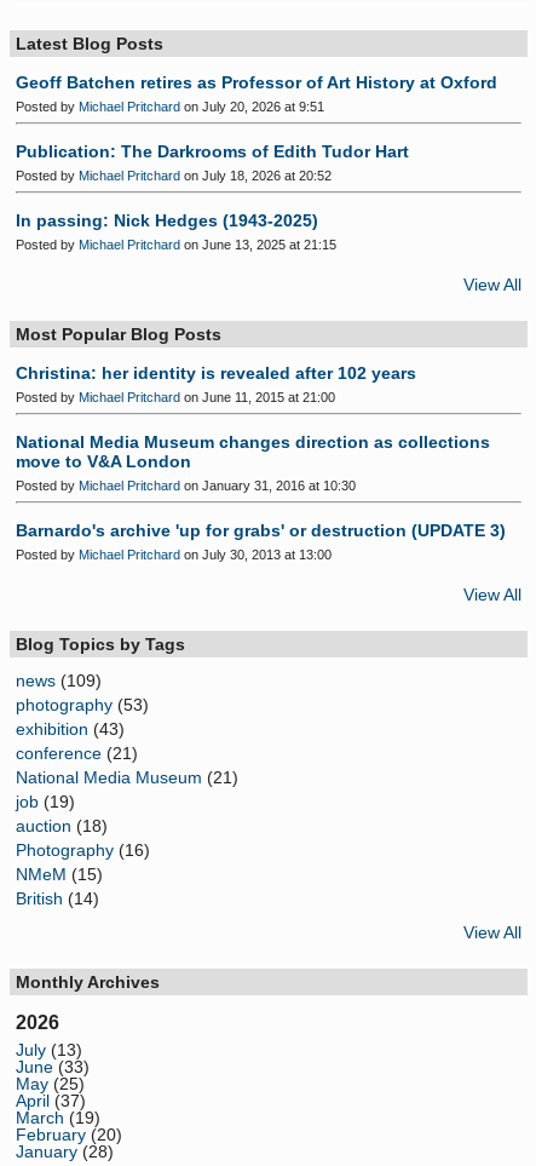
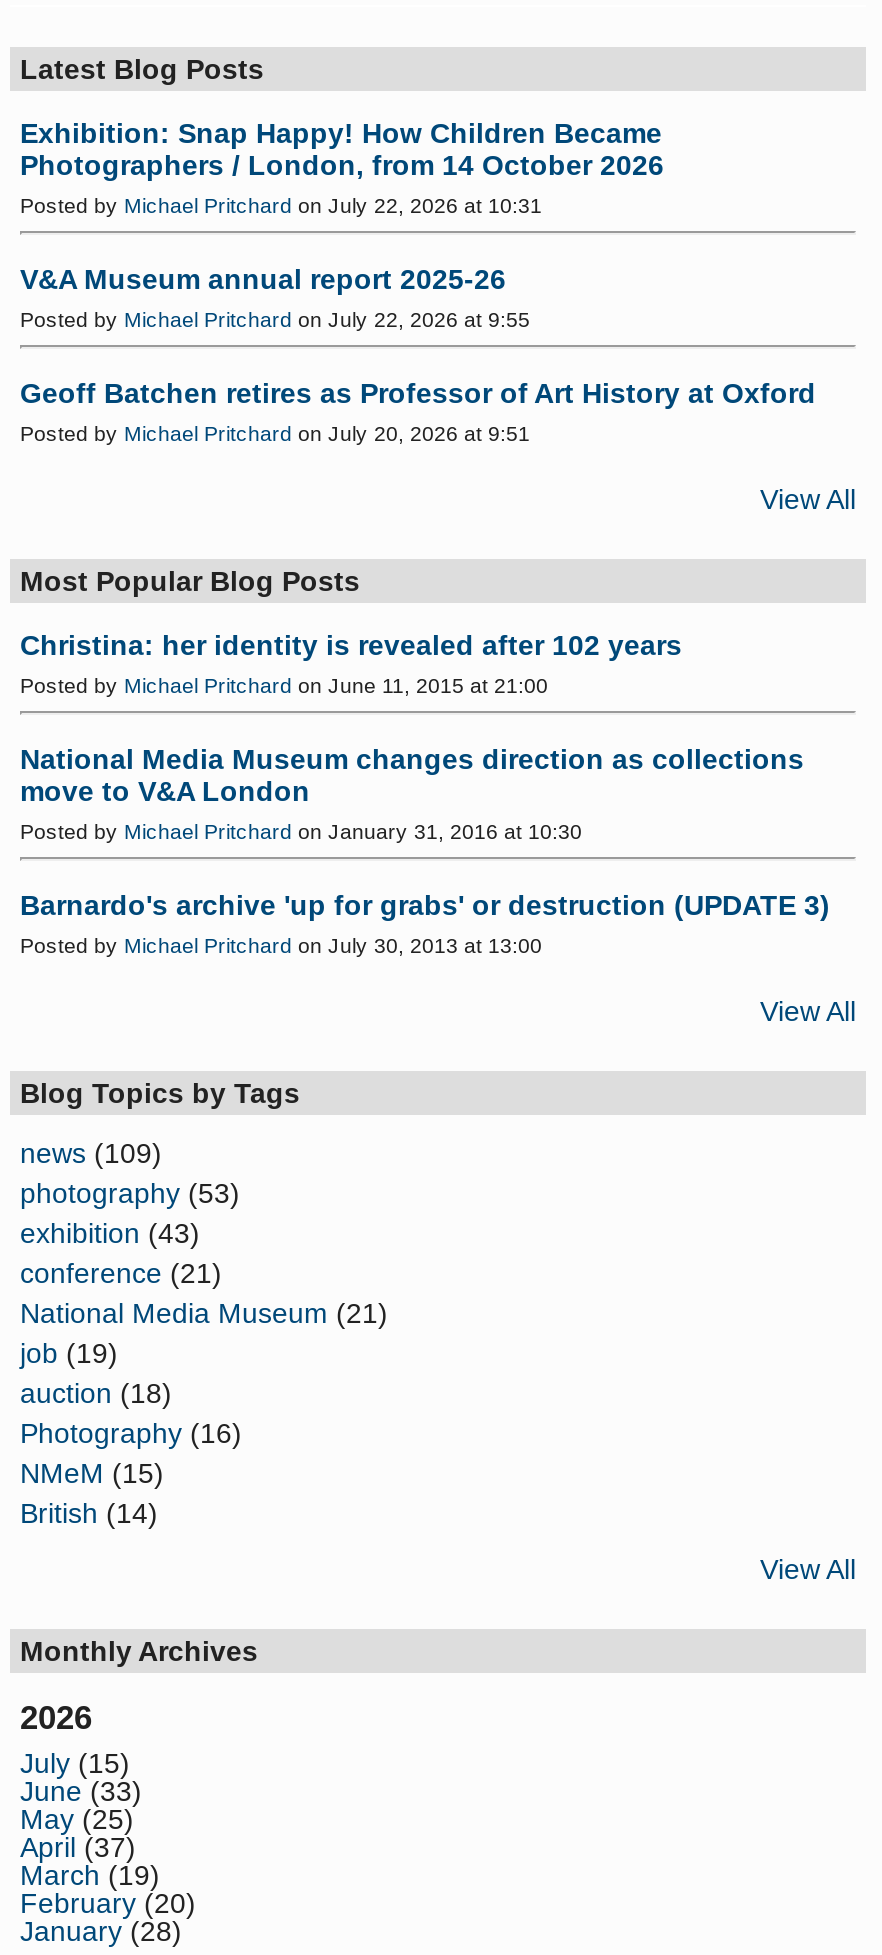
+ Exhibition: Snap Happy! How Children Became
+ Photographers / London, from 14 October 2026
+ Posted by Michael Pritchard on July 22, 2026 at 10:31
+ V&A Museum annual report 2025-26
+ Posted by Michael Pritchard on July 22, 2026 at 9:55

moved down: Geoff Batchen retires as Professor of Art History at Oxford | Posted by Michael Pritchard on July 20, 2026 at 9:51

- Publication: The Darkrooms of Edith Tudor Hart
- Posted by Michael Pritchard on July 18, 2026 at 20:52
- In passing: Nick Hedges (1943-2025)
- Posted by Michael Pritchard on June 13, 2025 at 21:15

- July (13)
+ July (15)
